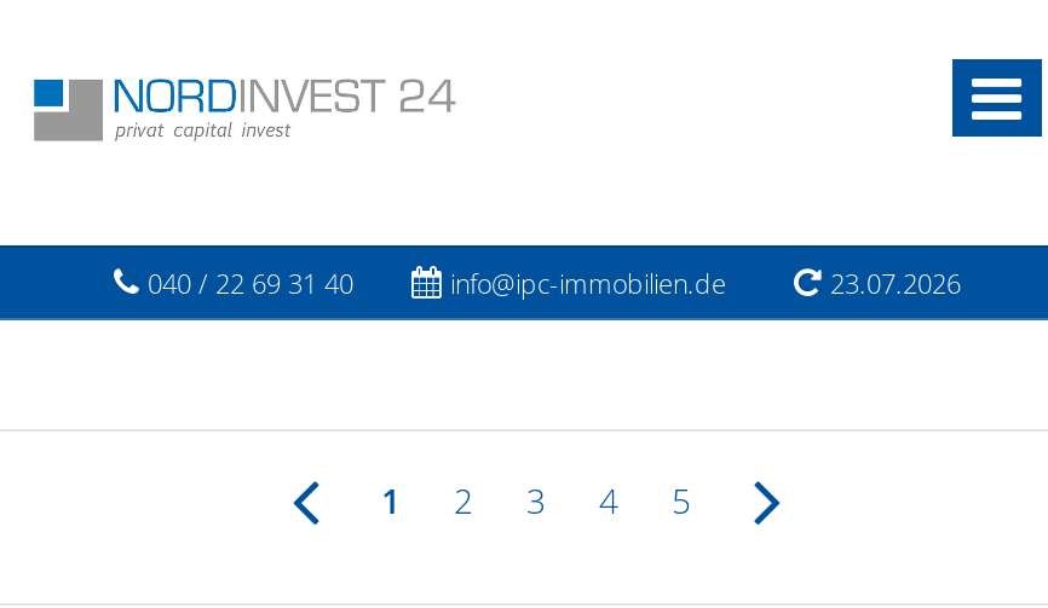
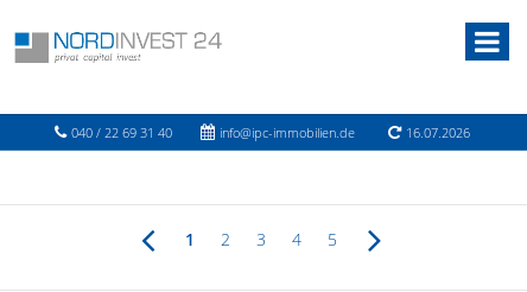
- 23.07.2026
+ 16.07.2026
